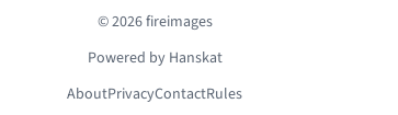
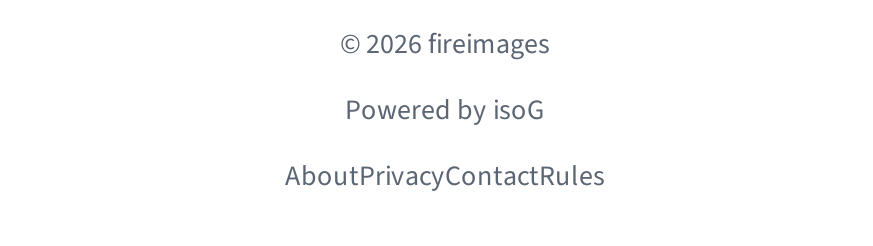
- Powered by Hanskat
+ Powered by isoG
